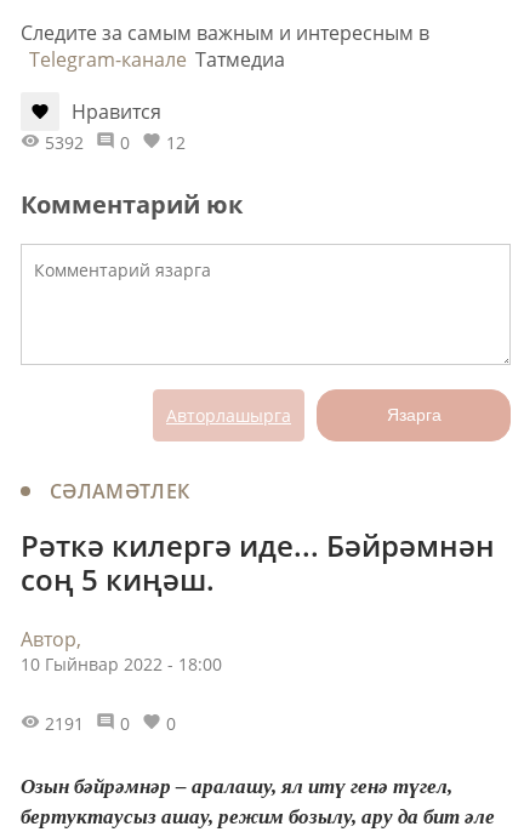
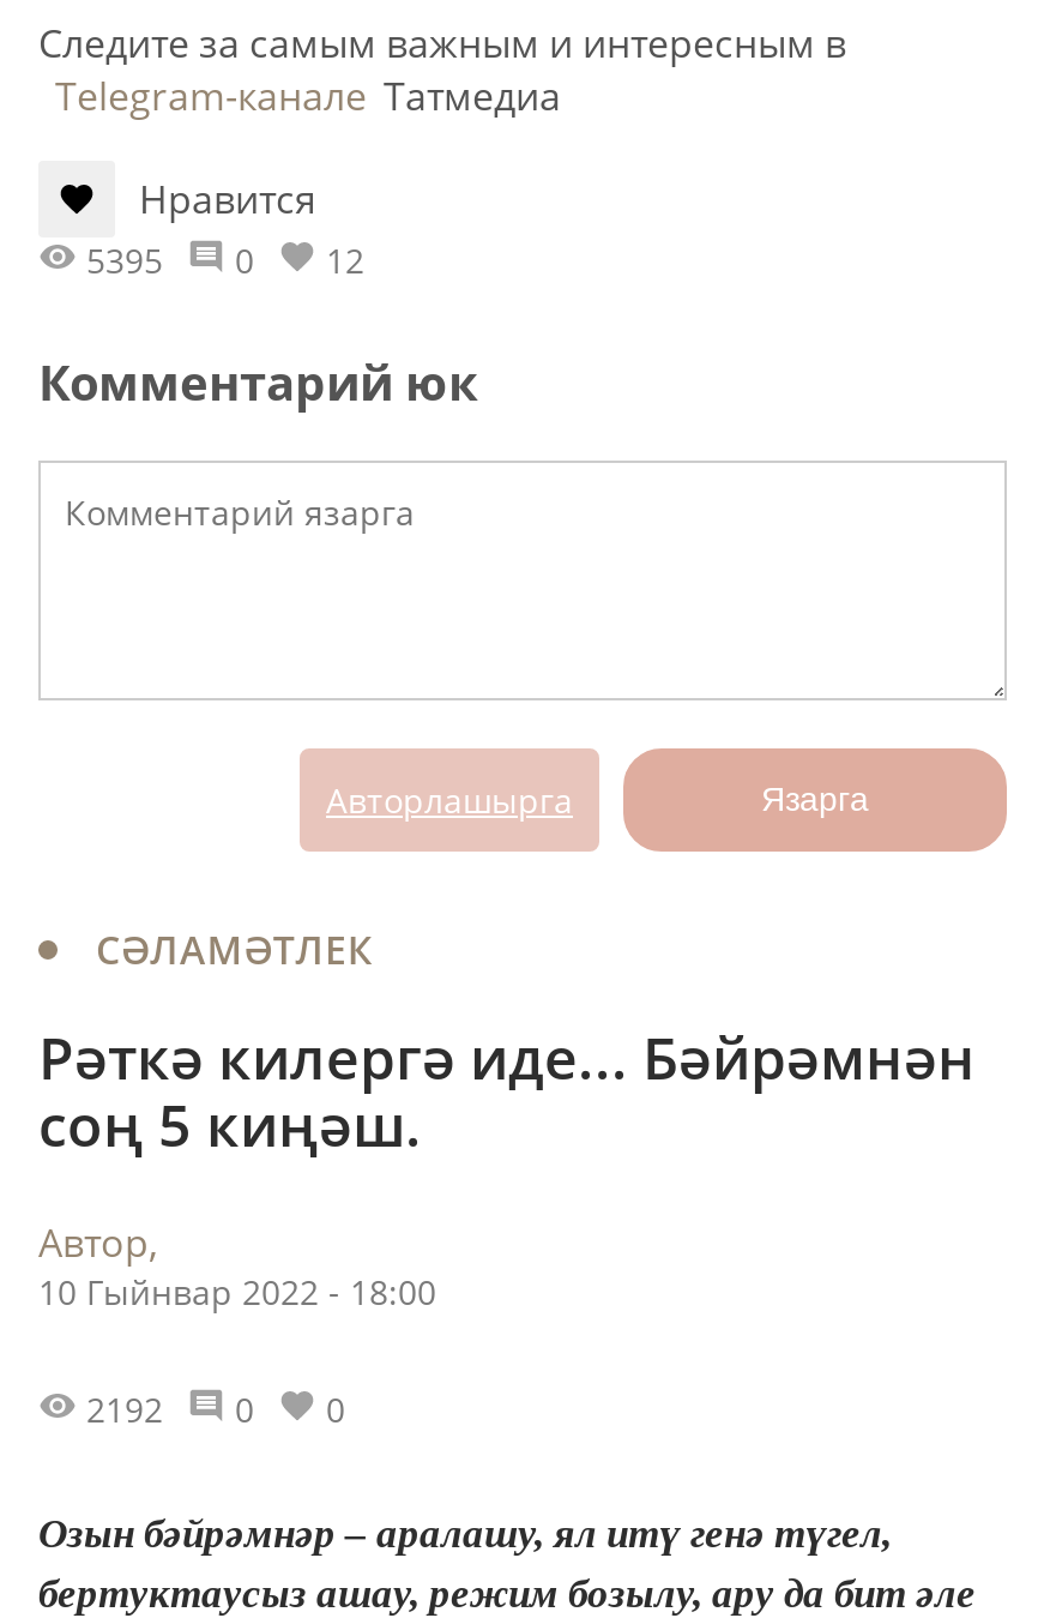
- 5392 0 12
+ 5395 0 12

- 2191 0 0
+ 2192 0 0
